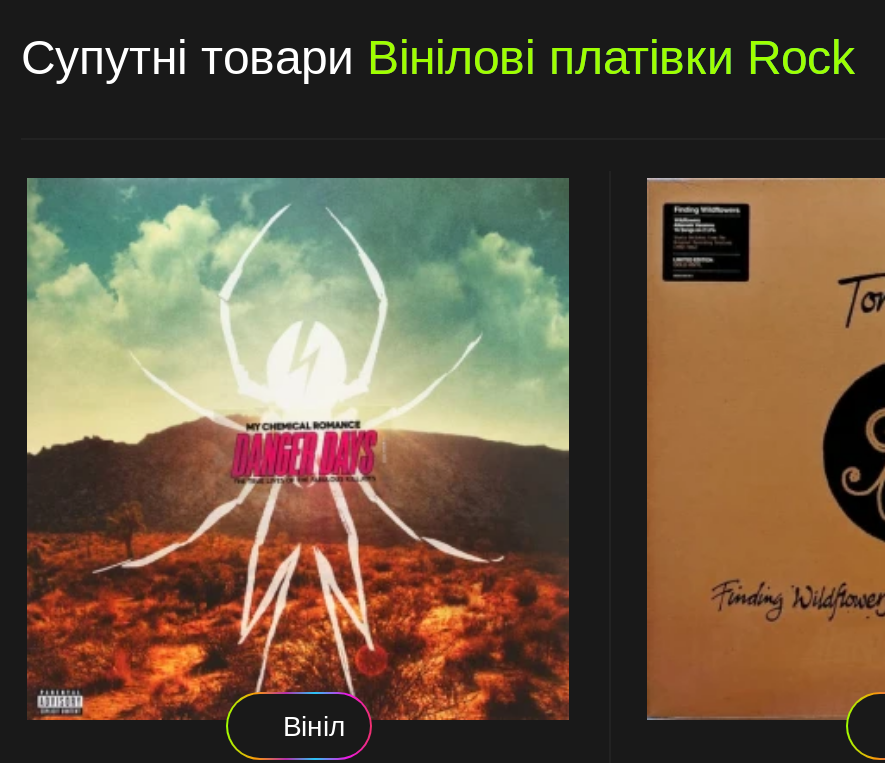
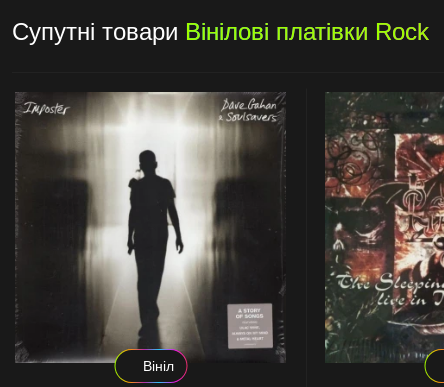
- [image]
+ [image]

- [image]
+ [image]
